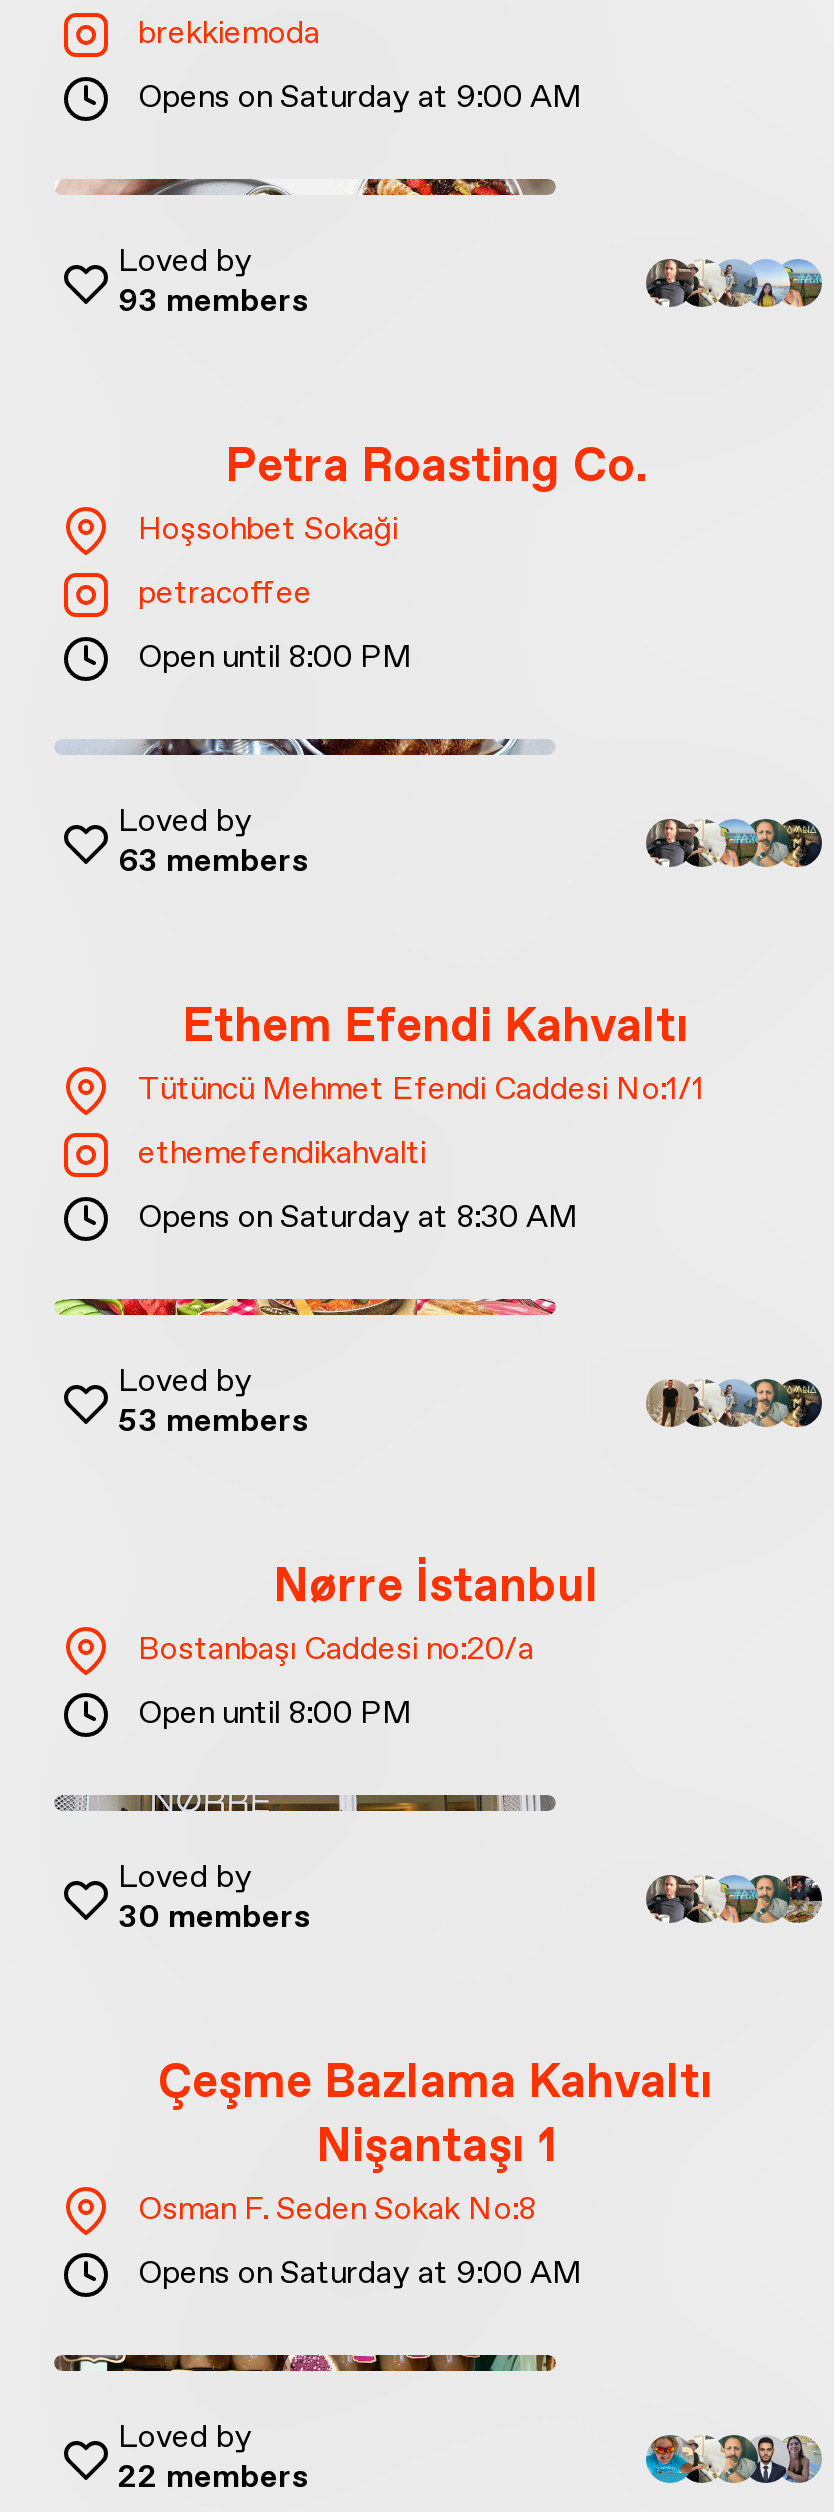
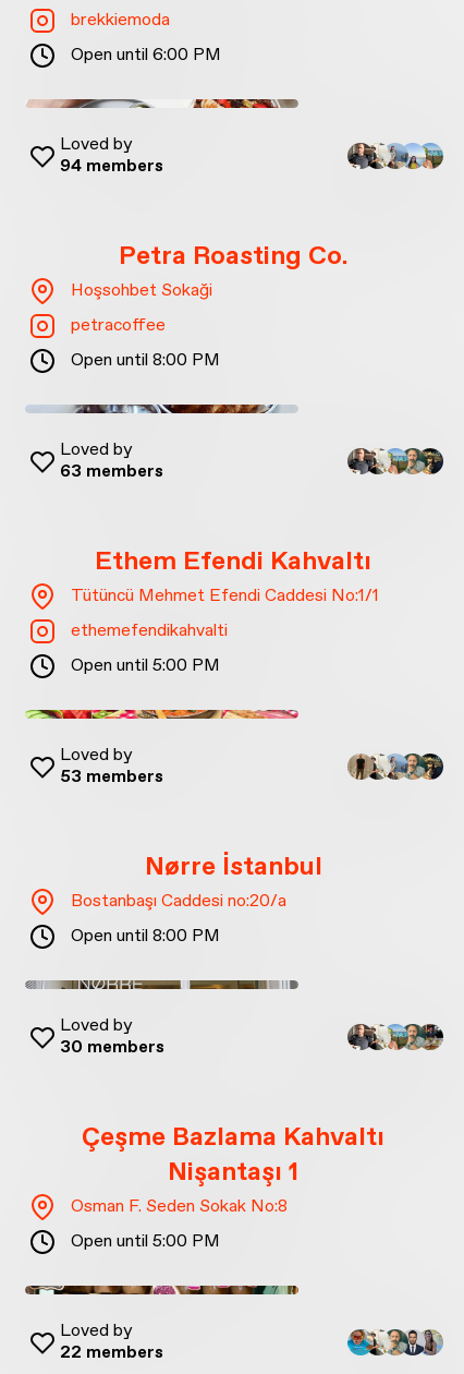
- Opens on Saturday at 9:00 AM
+ Open until 6:00 PM

- 93 members
+ 94 members

- Opens on Saturday at 8:30 AM
+ Open until 5:00 PM

- Opens on Saturday at 9:00 AM
+ Open until 5:00 PM
